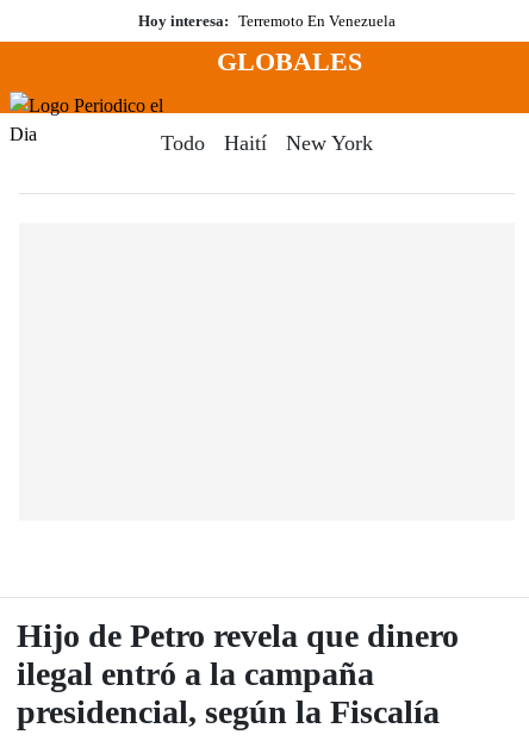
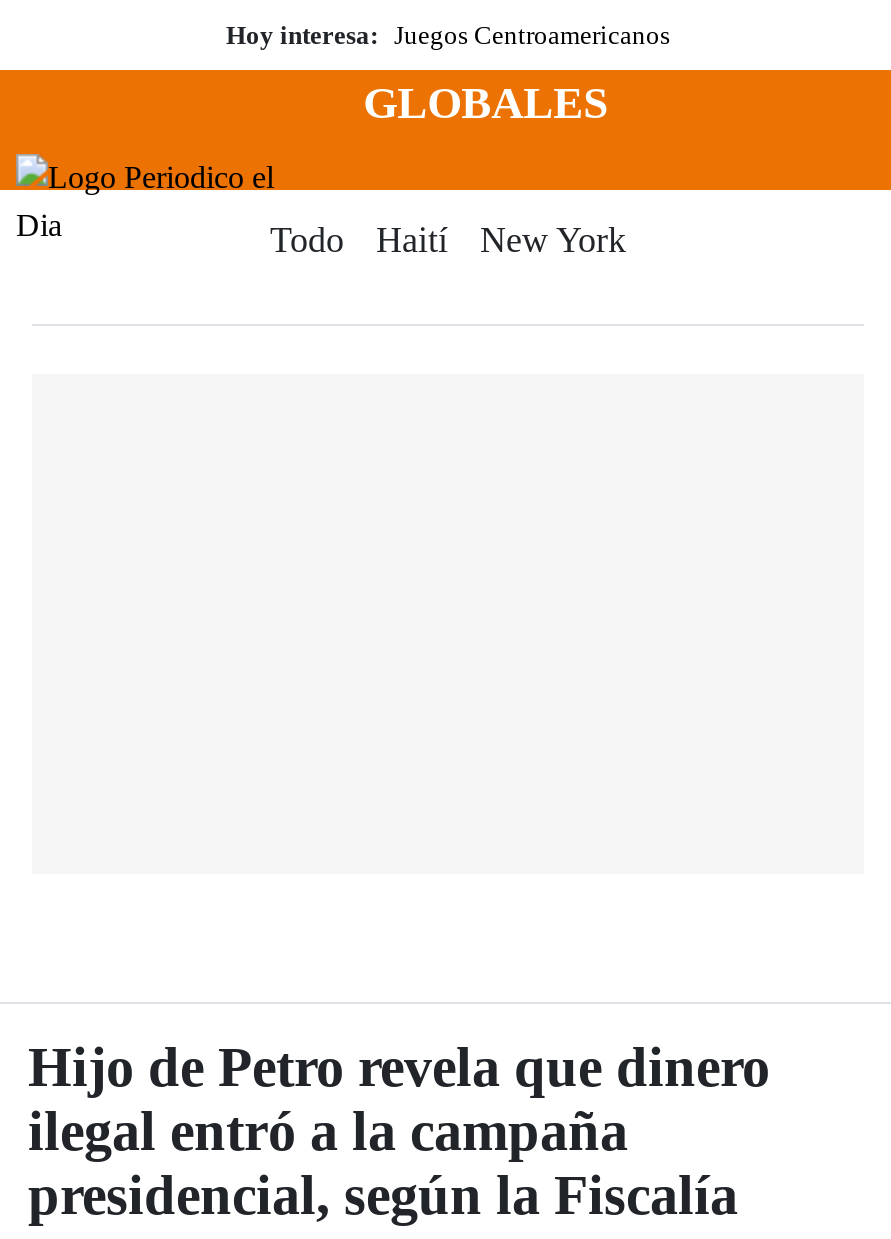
- Hoy interesa: Terremoto En Venezuela
+ Hoy interesa: Juegos Centroamericanos
